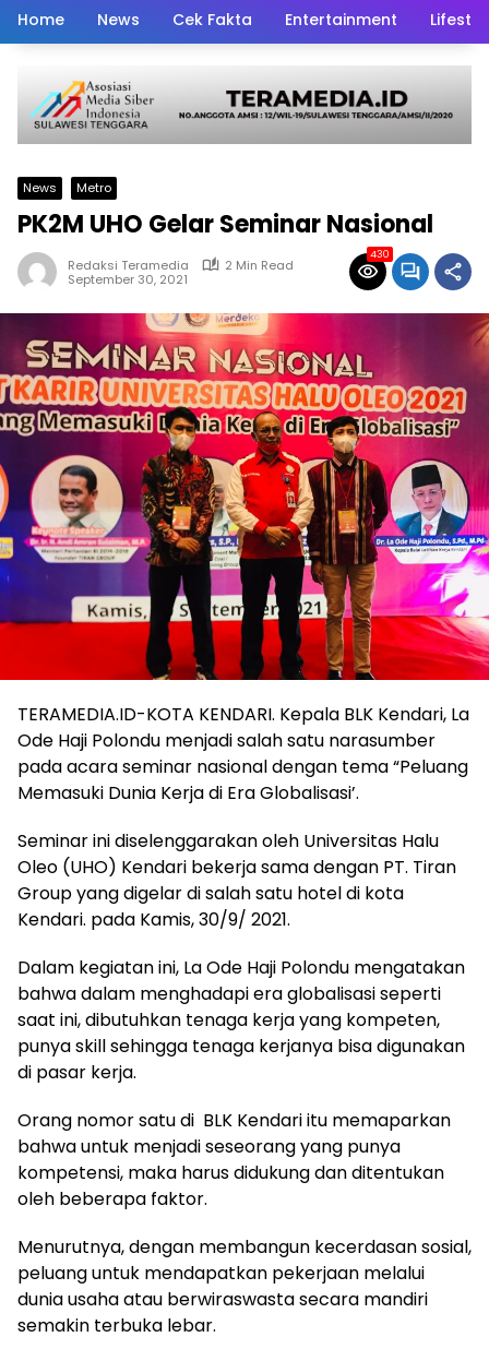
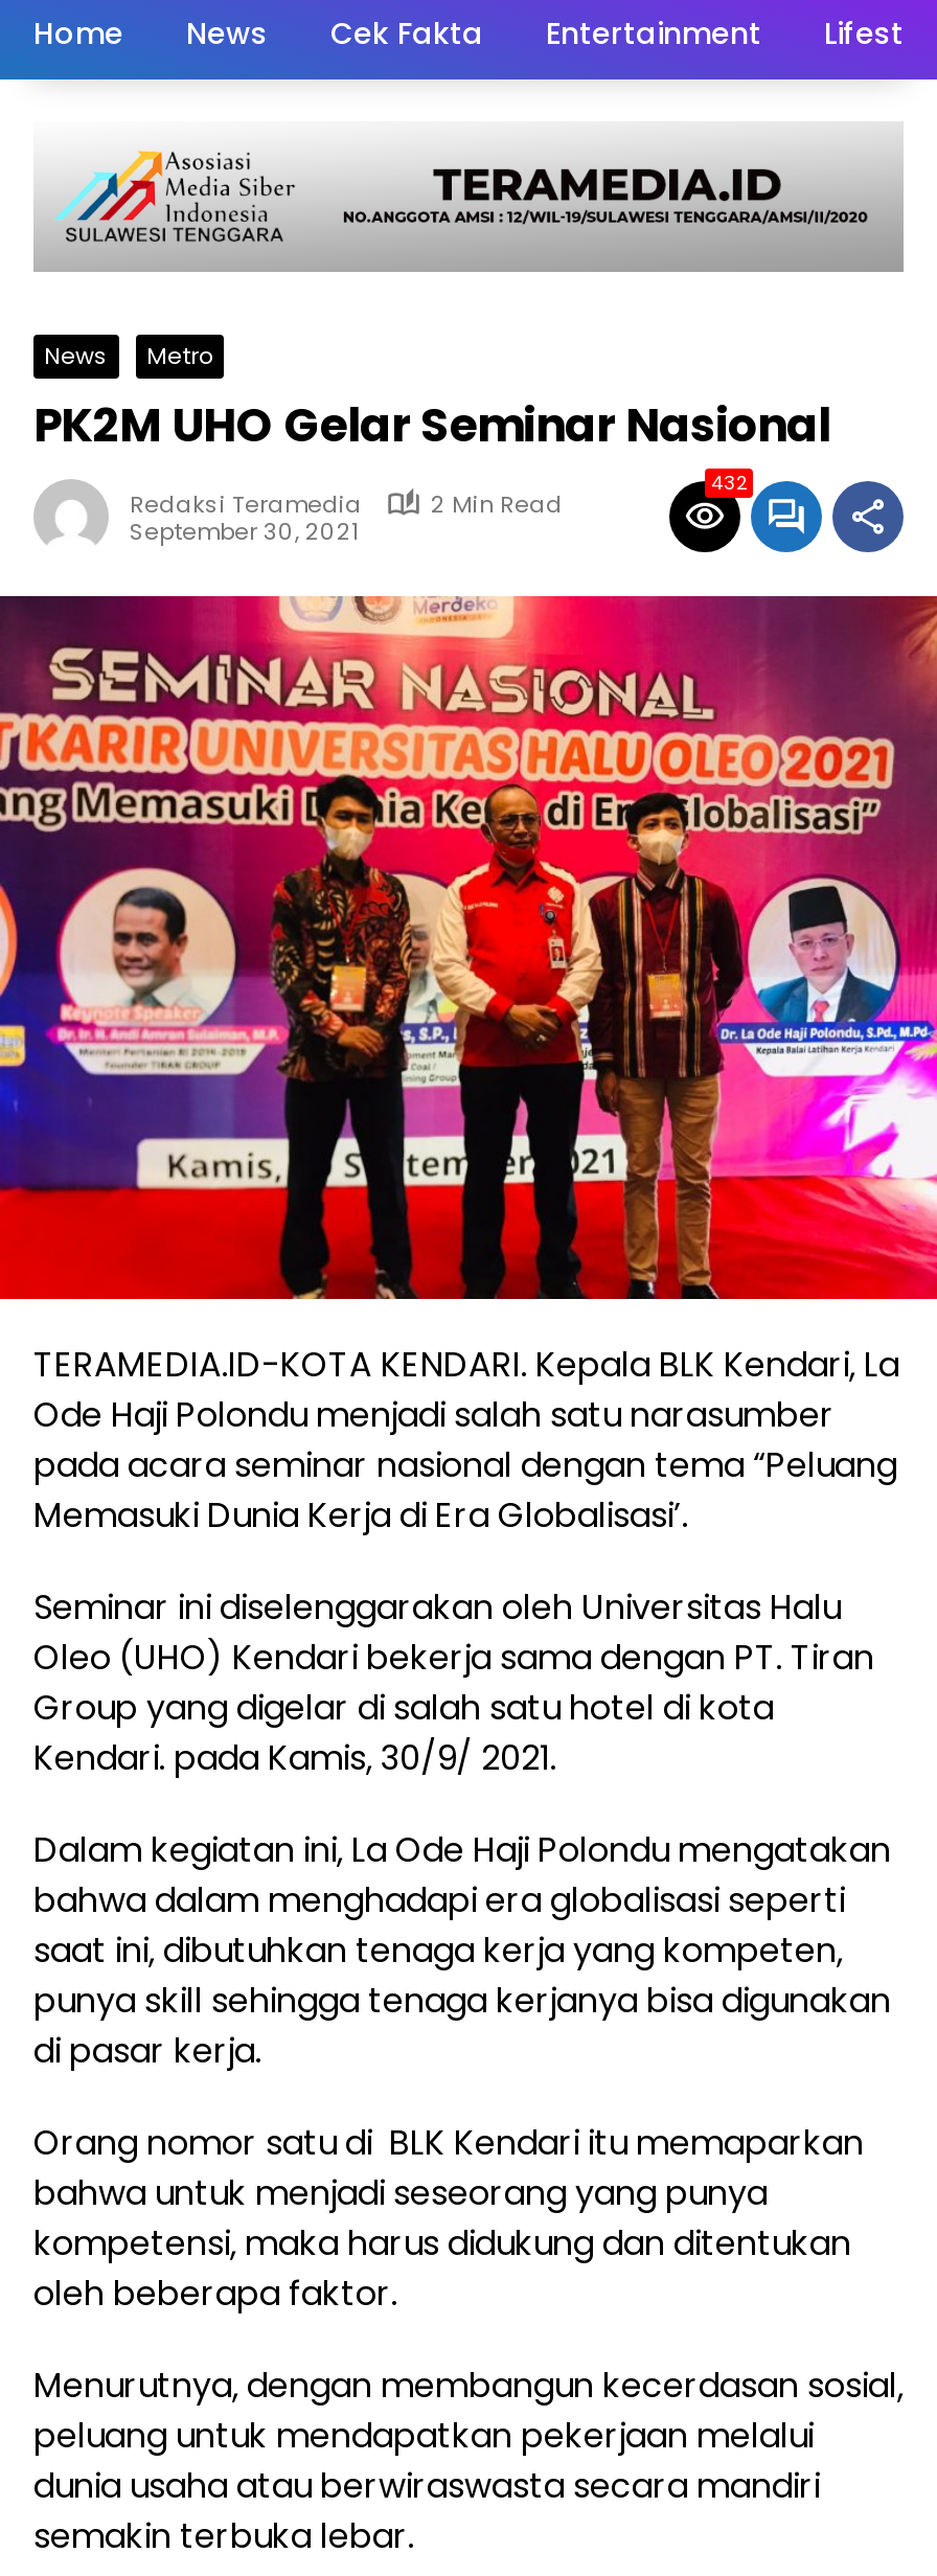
- 430
+ 432
